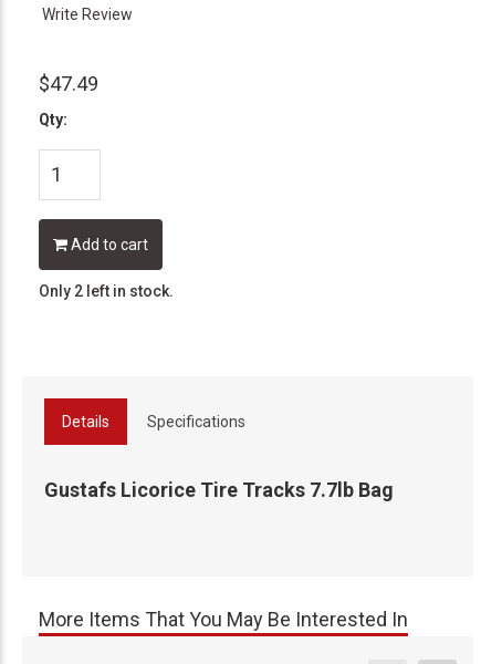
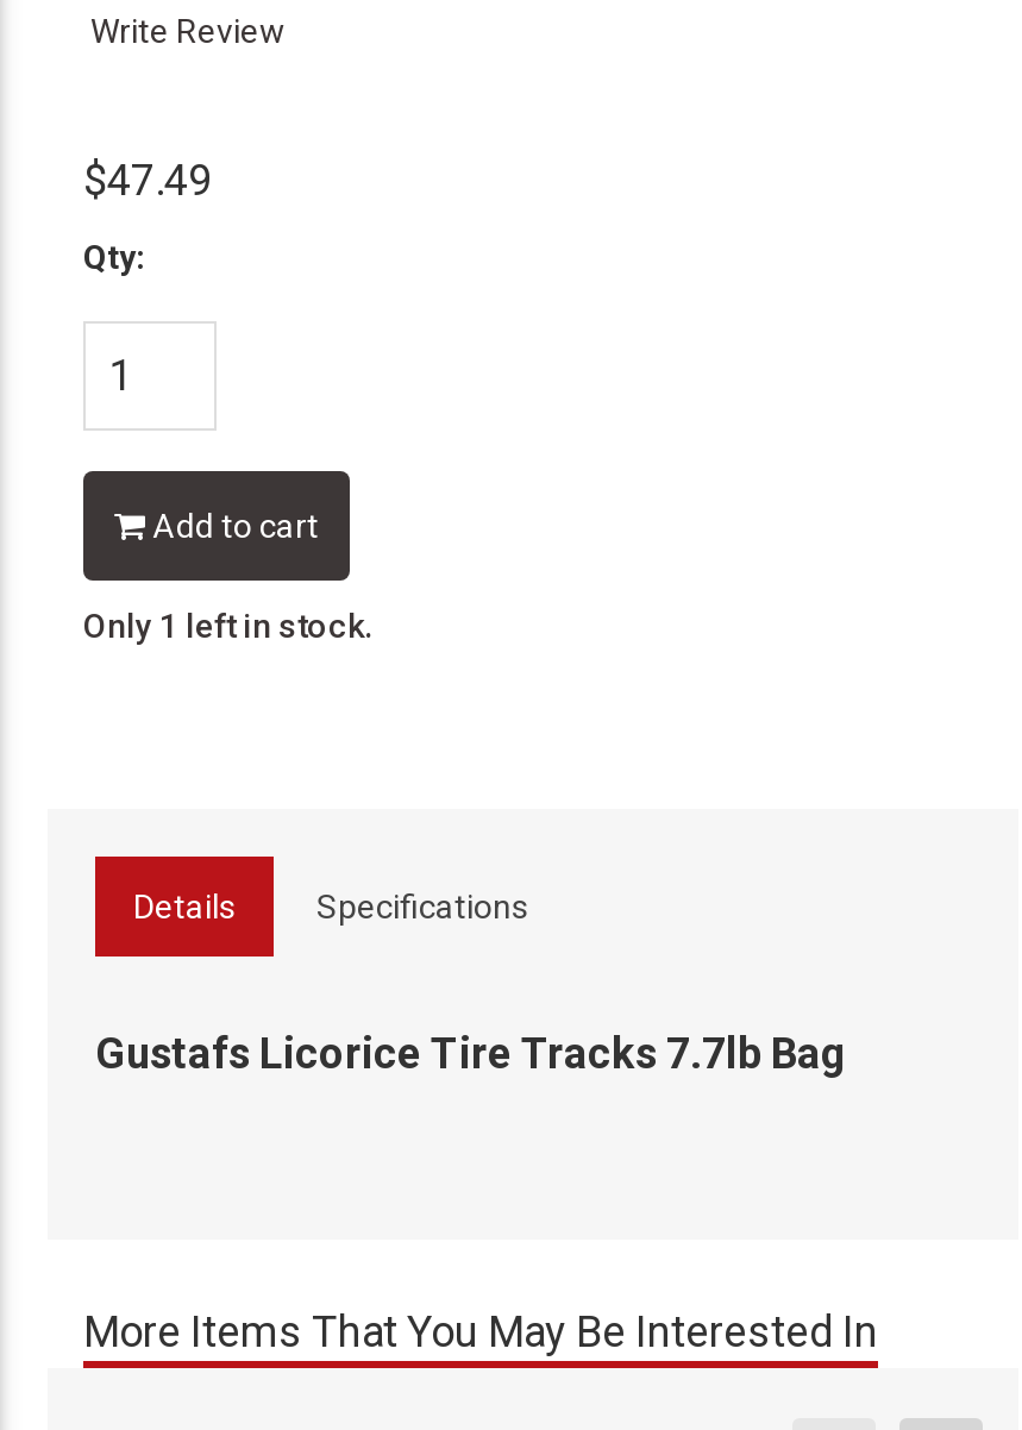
- Only 2 left in stock.
+ Only 1 left in stock.
